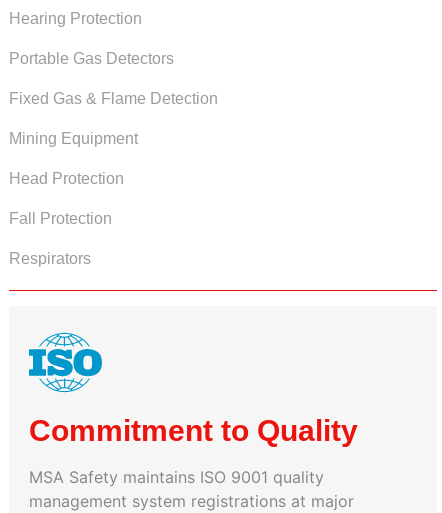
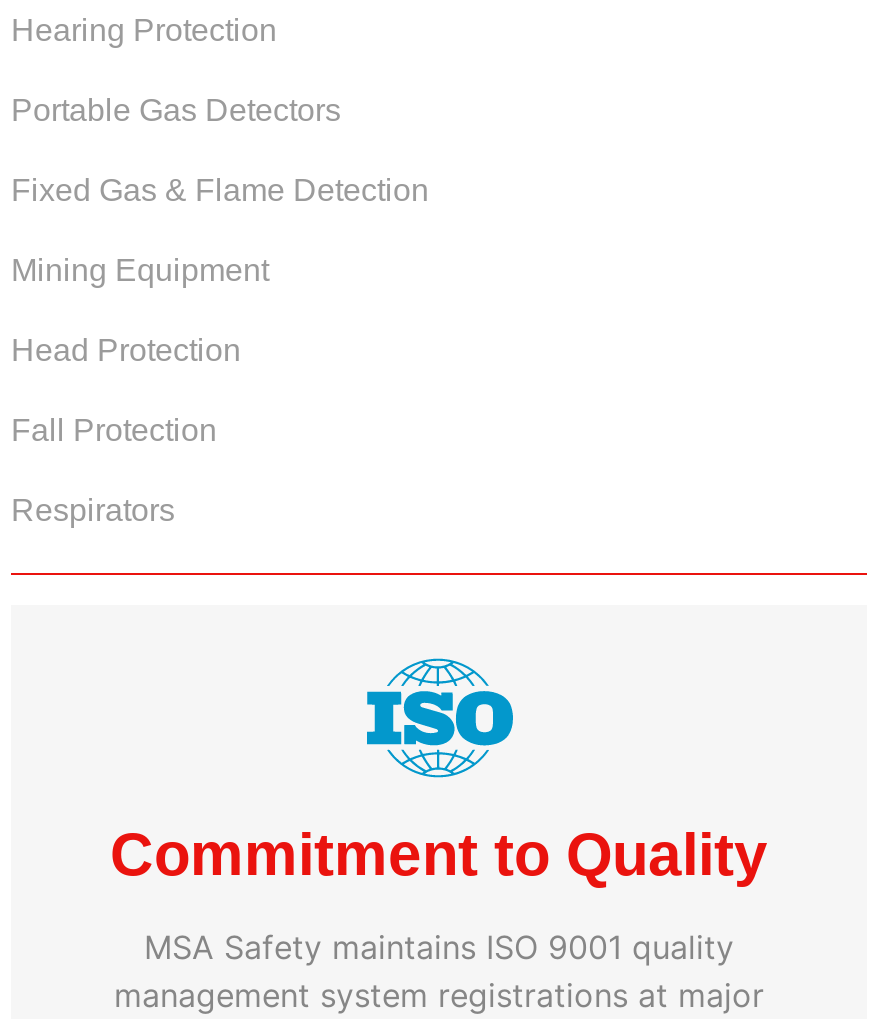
+ [image]

- [image]
